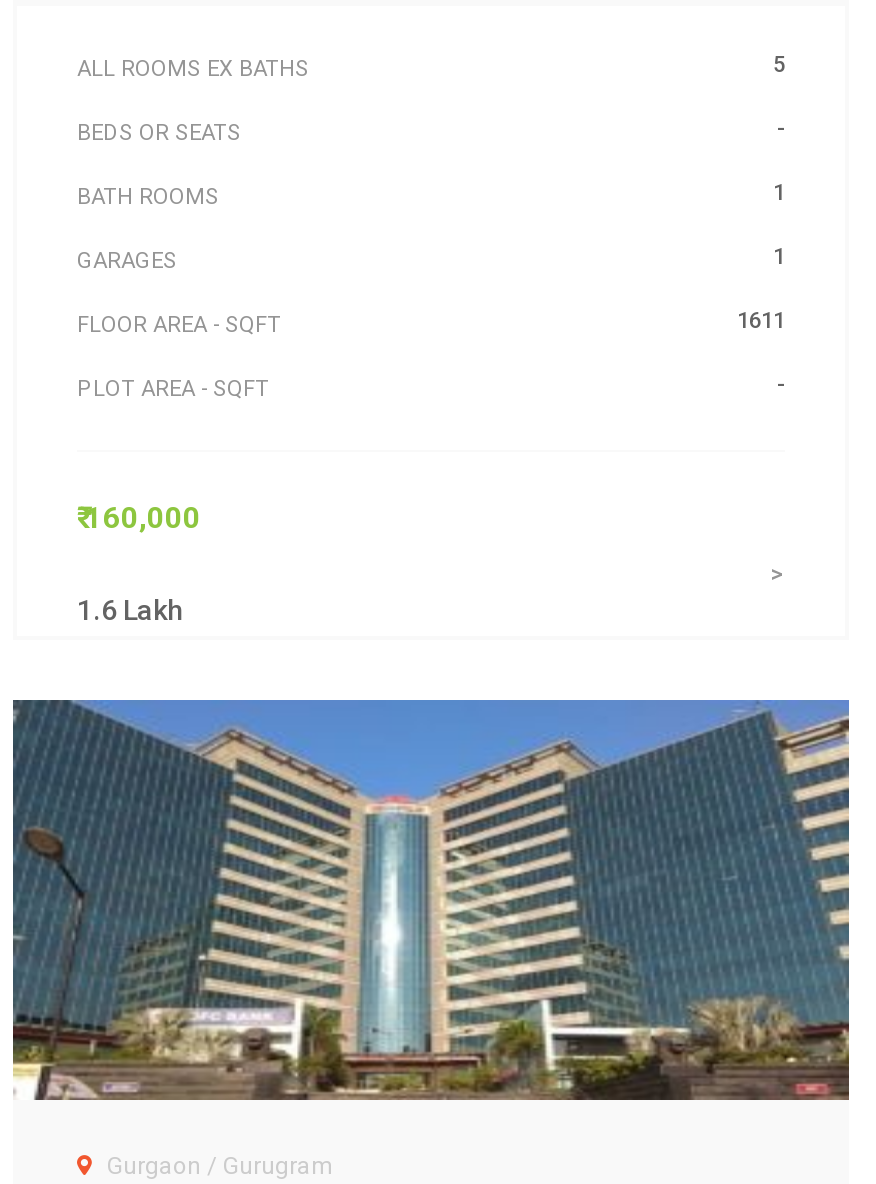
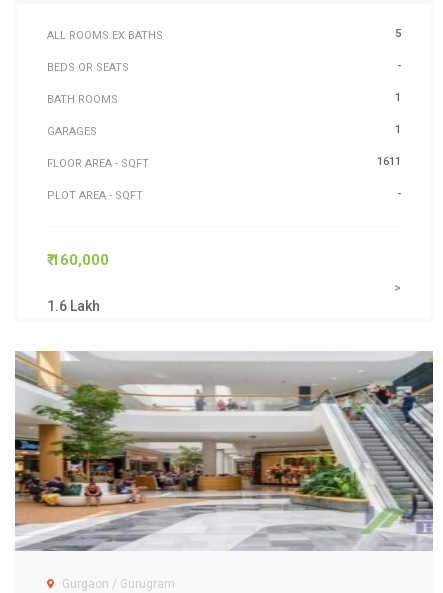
- [image]
+ [image]
